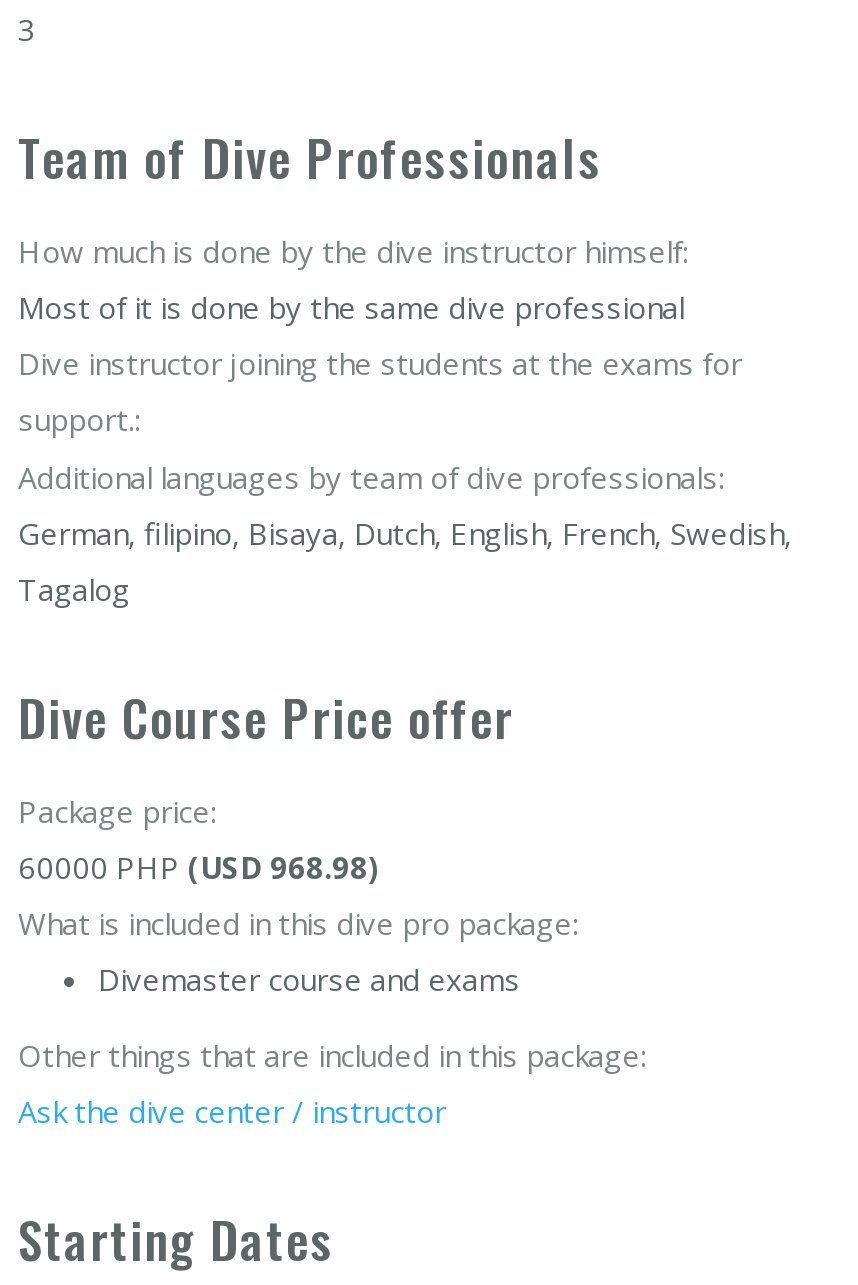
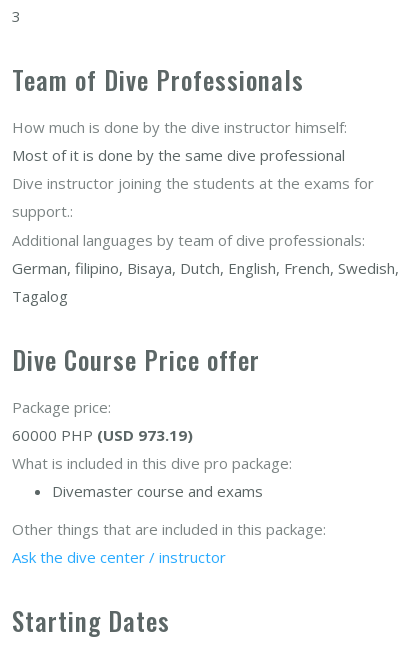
- 60000 PHP (USD 968.98)
+ 60000 PHP (USD 973.19)
